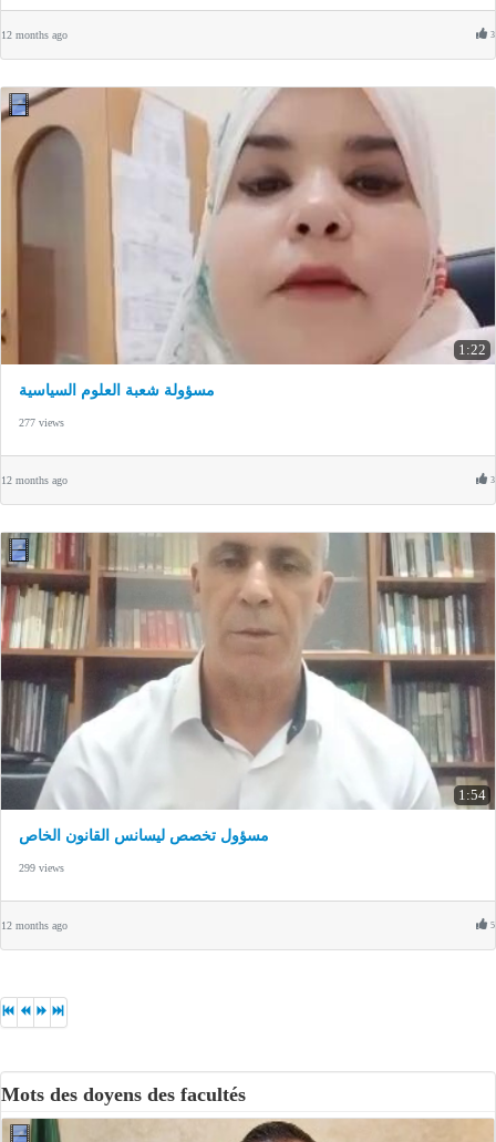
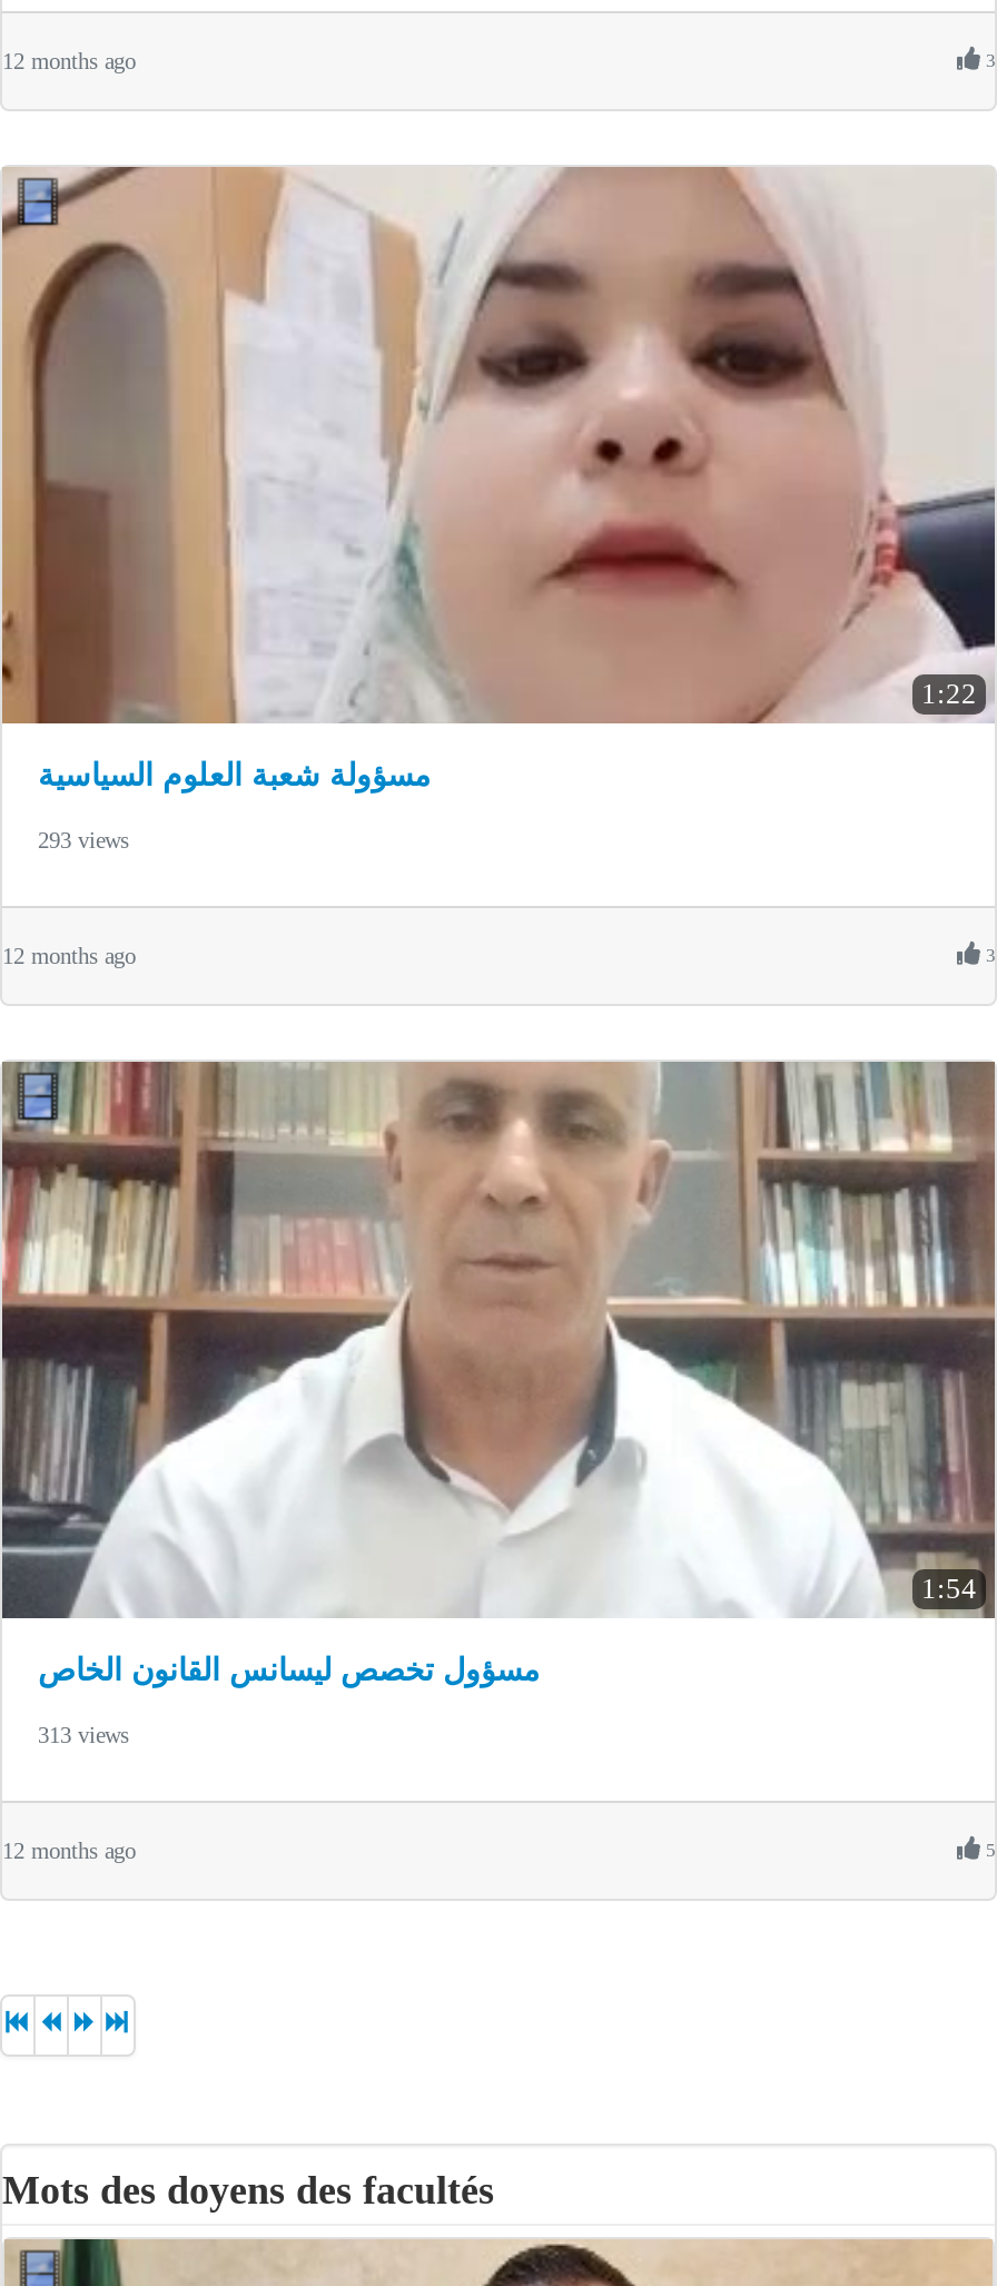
- 277 views
+ 293 views

- 299 views
+ 313 views
